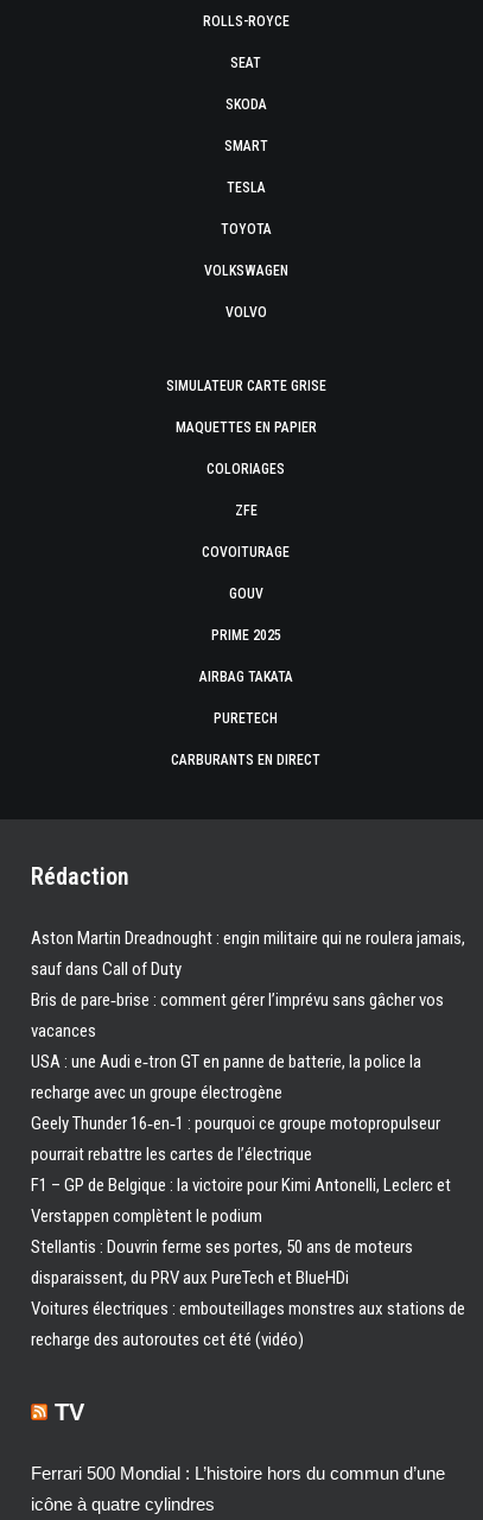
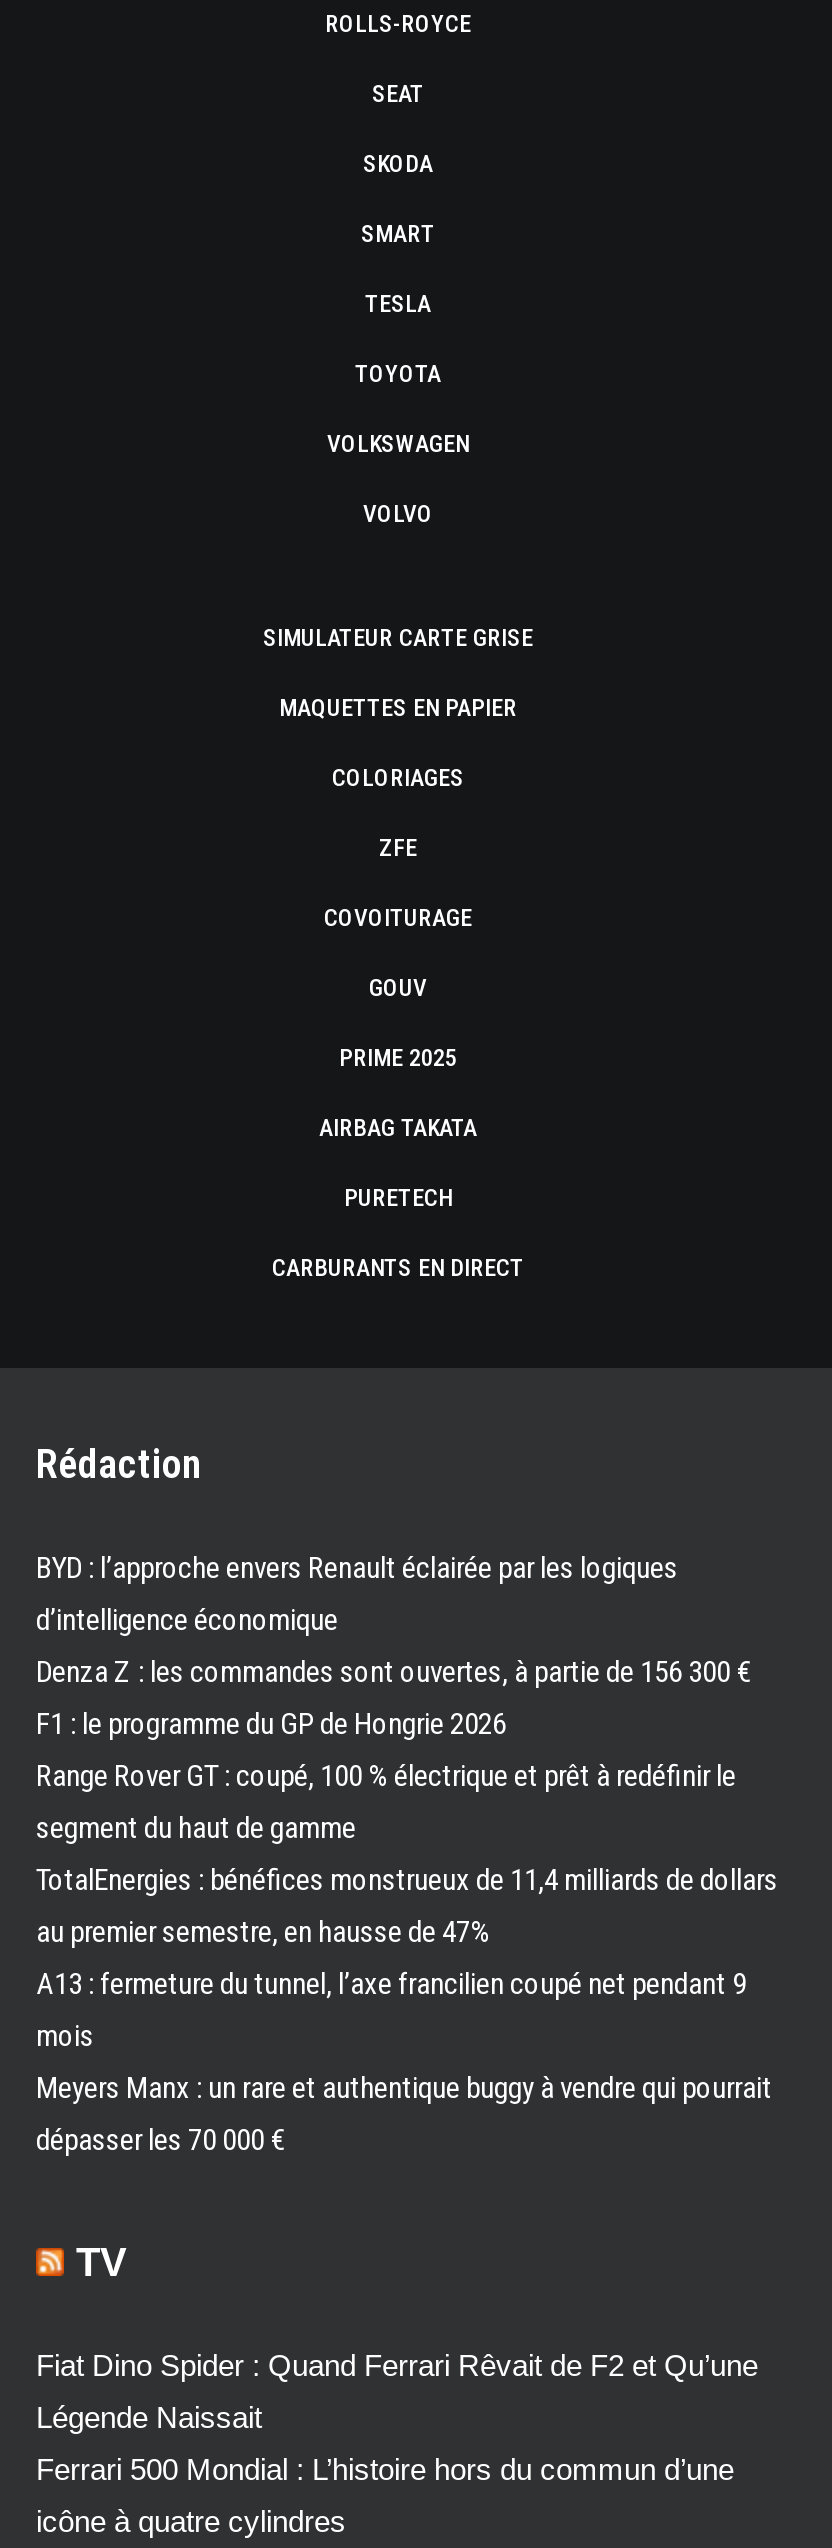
- Aston Martin Dreadnought : engin militaire qui ne roulera jamais,
- sauf dans Call of Duty
- Bris de pare‑brise : comment gérer l’imprévu sans gâcher vos
- vacances
- USA : une Audi e‑tron GT en panne de batterie, la police la
- recharge avec un groupe électrogène
- Geely Thunder 16‑en‑1 : pourquoi ce groupe motopropulseur
- pourrait rebattre les cartes de l’électrique
- F1 – GP de Belgique : la victoire pour Kimi Antonelli, Leclerc et
- Verstappen complètent le podium
- Stellantis : Douvrin ferme ses portes, 50 ans de moteurs
- disparaissent, du PRV aux PureTech et BlueHDi
- Voitures électriques : embouteillages monstres aux stations de
- recharge des autoroutes cet été (vidéo)
+ BYD : l’approche envers Renault éclairée par les logiques
+ d’intelligence économique
+ Denza Z : les commandes sont ouvertes, à partie de 156 300 €
+ F1 : le programme du GP de Hongrie 2026
+ Range Rover GT : coupé, 100 % électrique et prêt à redéfinir le
+ segment du haut de gamme
+ TotalEnergies : bénéfices monstrueux de 11,4 milliards de dollars
+ au premier semestre, en hausse de 47%
+ A13 : fermeture du tunnel, l’axe francilien coupé net pendant 9
+ mois
+ Meyers Manx : un rare et authentique buggy à vendre qui pourrait
+ dépasser les 70 000 €

moved up: TV

+ Fiat Dino Spider : Quand Ferrari Rêvait de F2 et Qu’une
+ Légende Naissait
